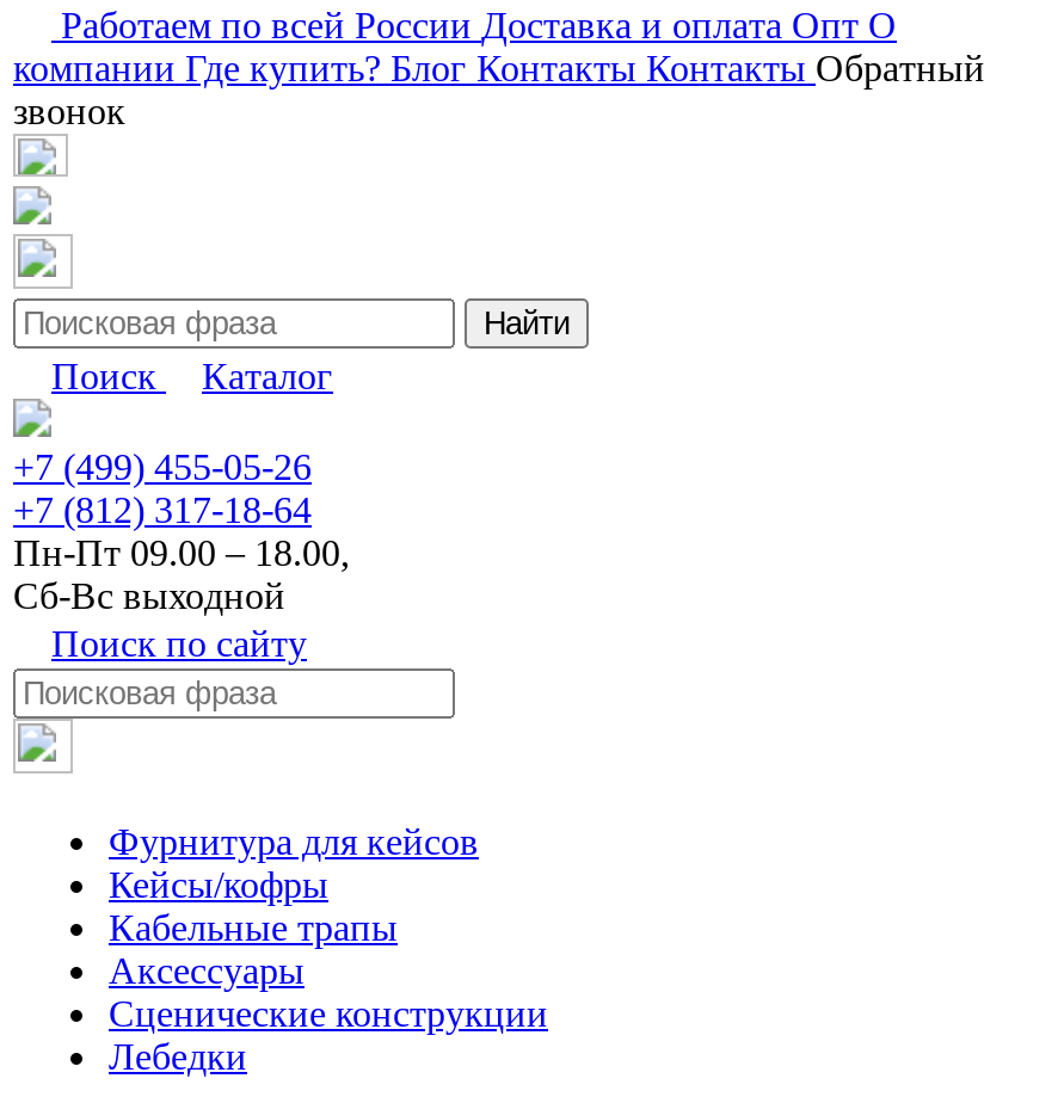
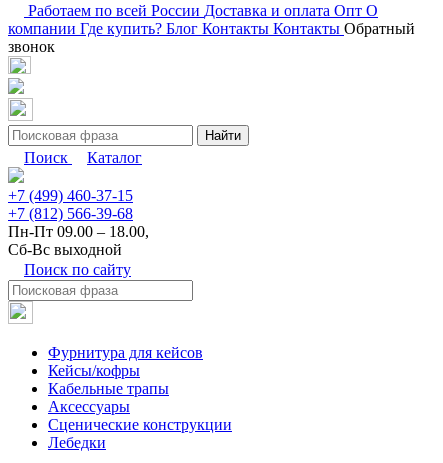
- +7 (499) 455-05-26
+ +7 (499) 460-37-15

- +7 (812) 317-18-64
+ +7 (812) 566-39-68
